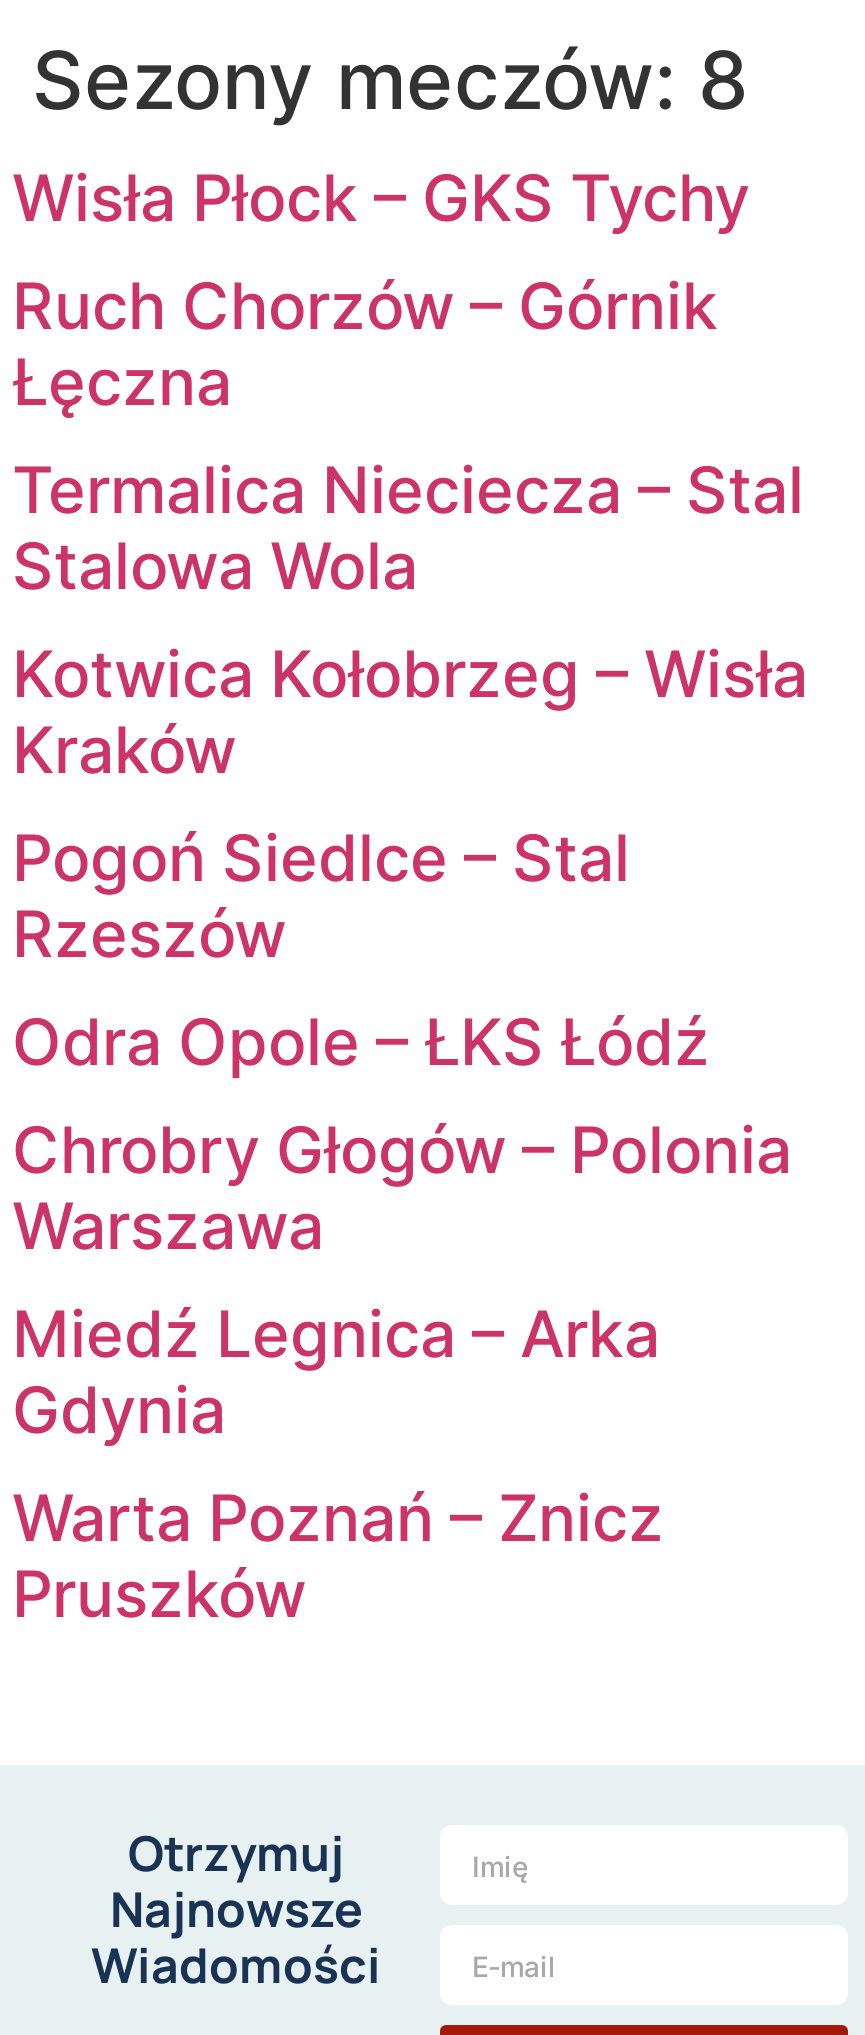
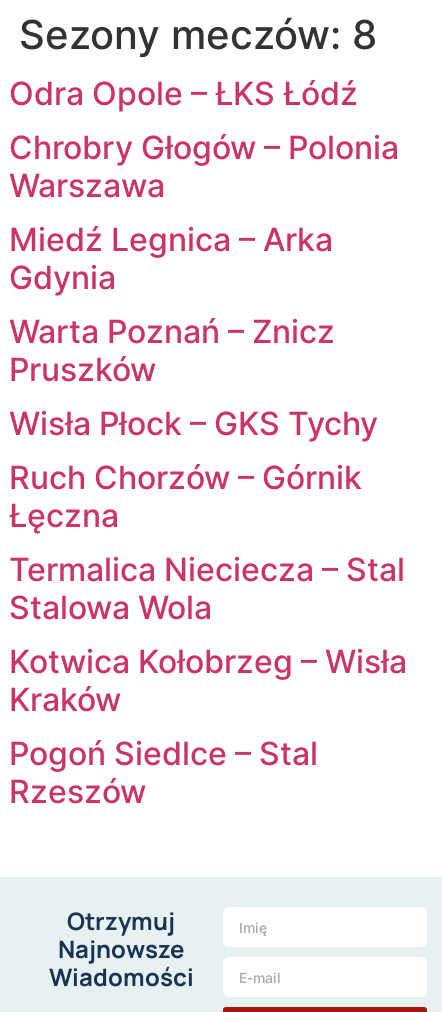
moved down: Wisła Płock – GKS Tychy | Ruch Chorzów – Górnik | Łęczna | ... | Pogoń Siedlce – Stal | Rzeszów

moved up: Odra Opole – ŁKS Łódź | Chrobry Głogów – Polonia | Warszawa | Miedź Legnica – Arka | Gdynia | Warta Poznań – Znicz | Pruszków
